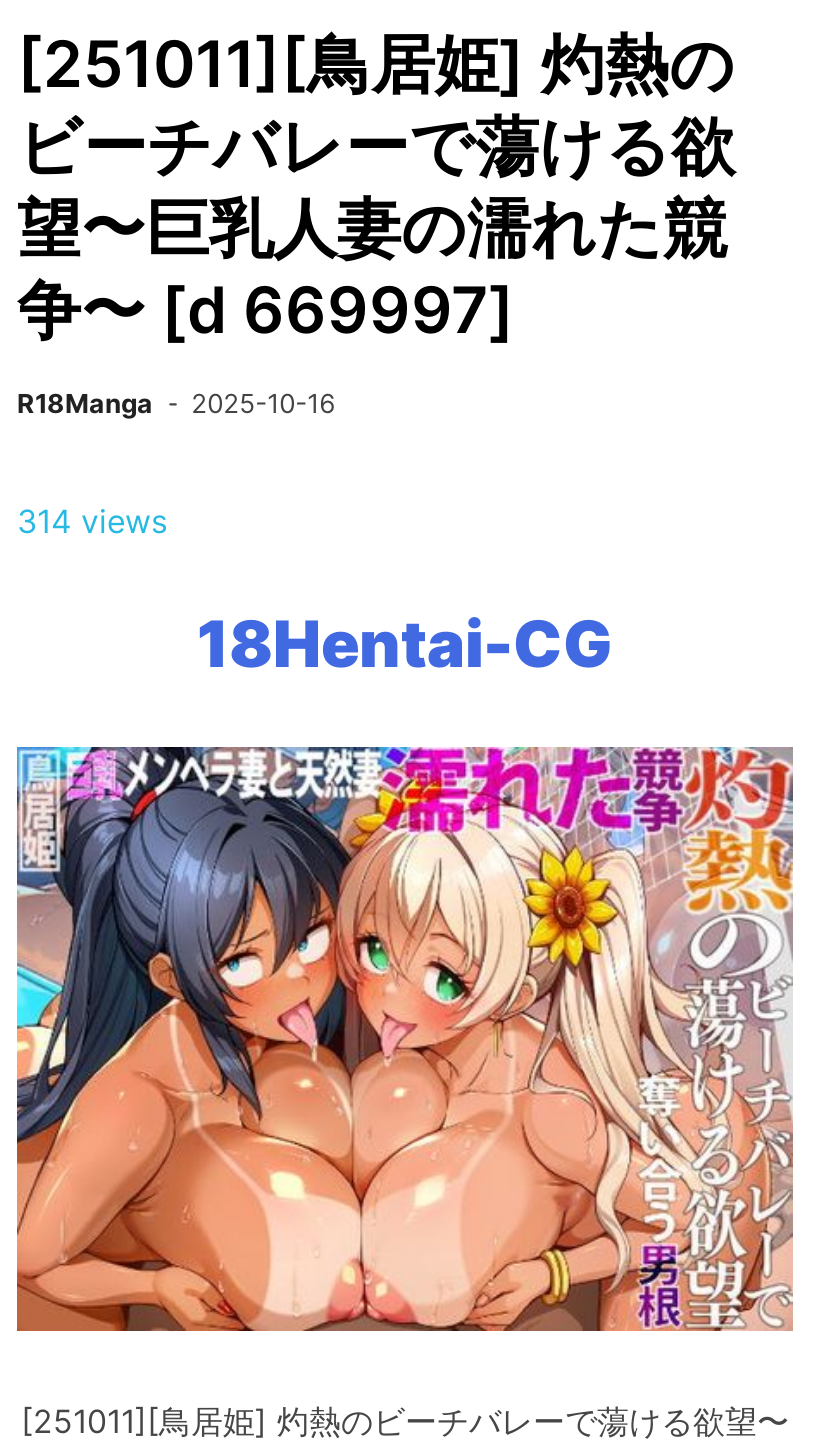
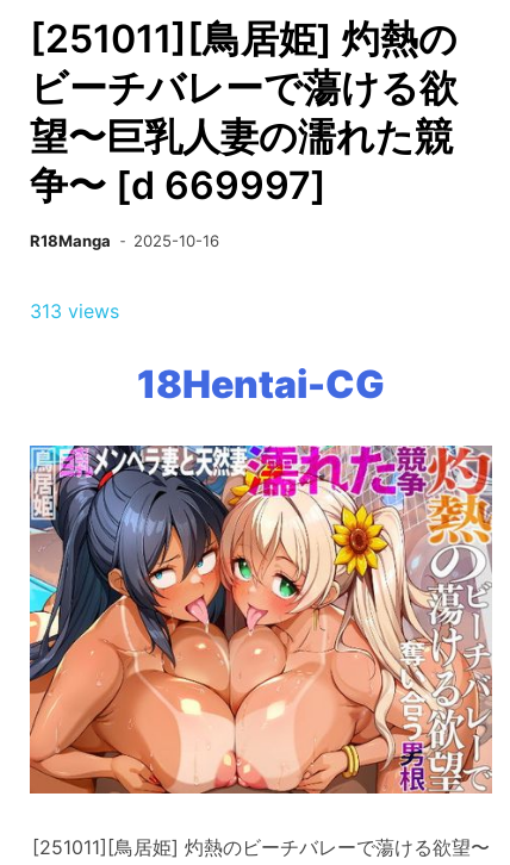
- 314 views
+ 313 views
